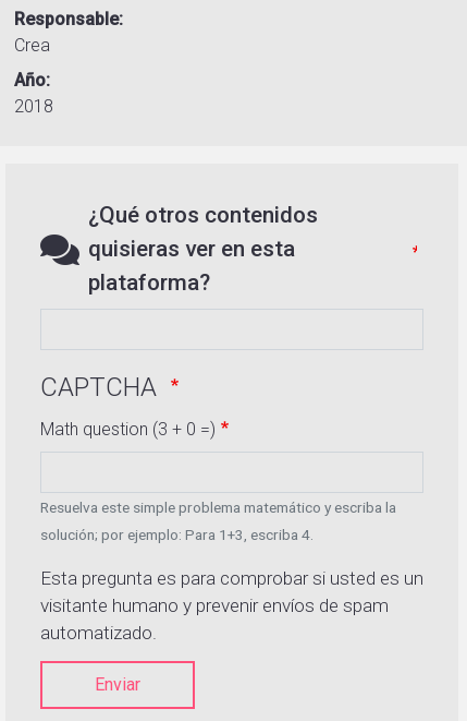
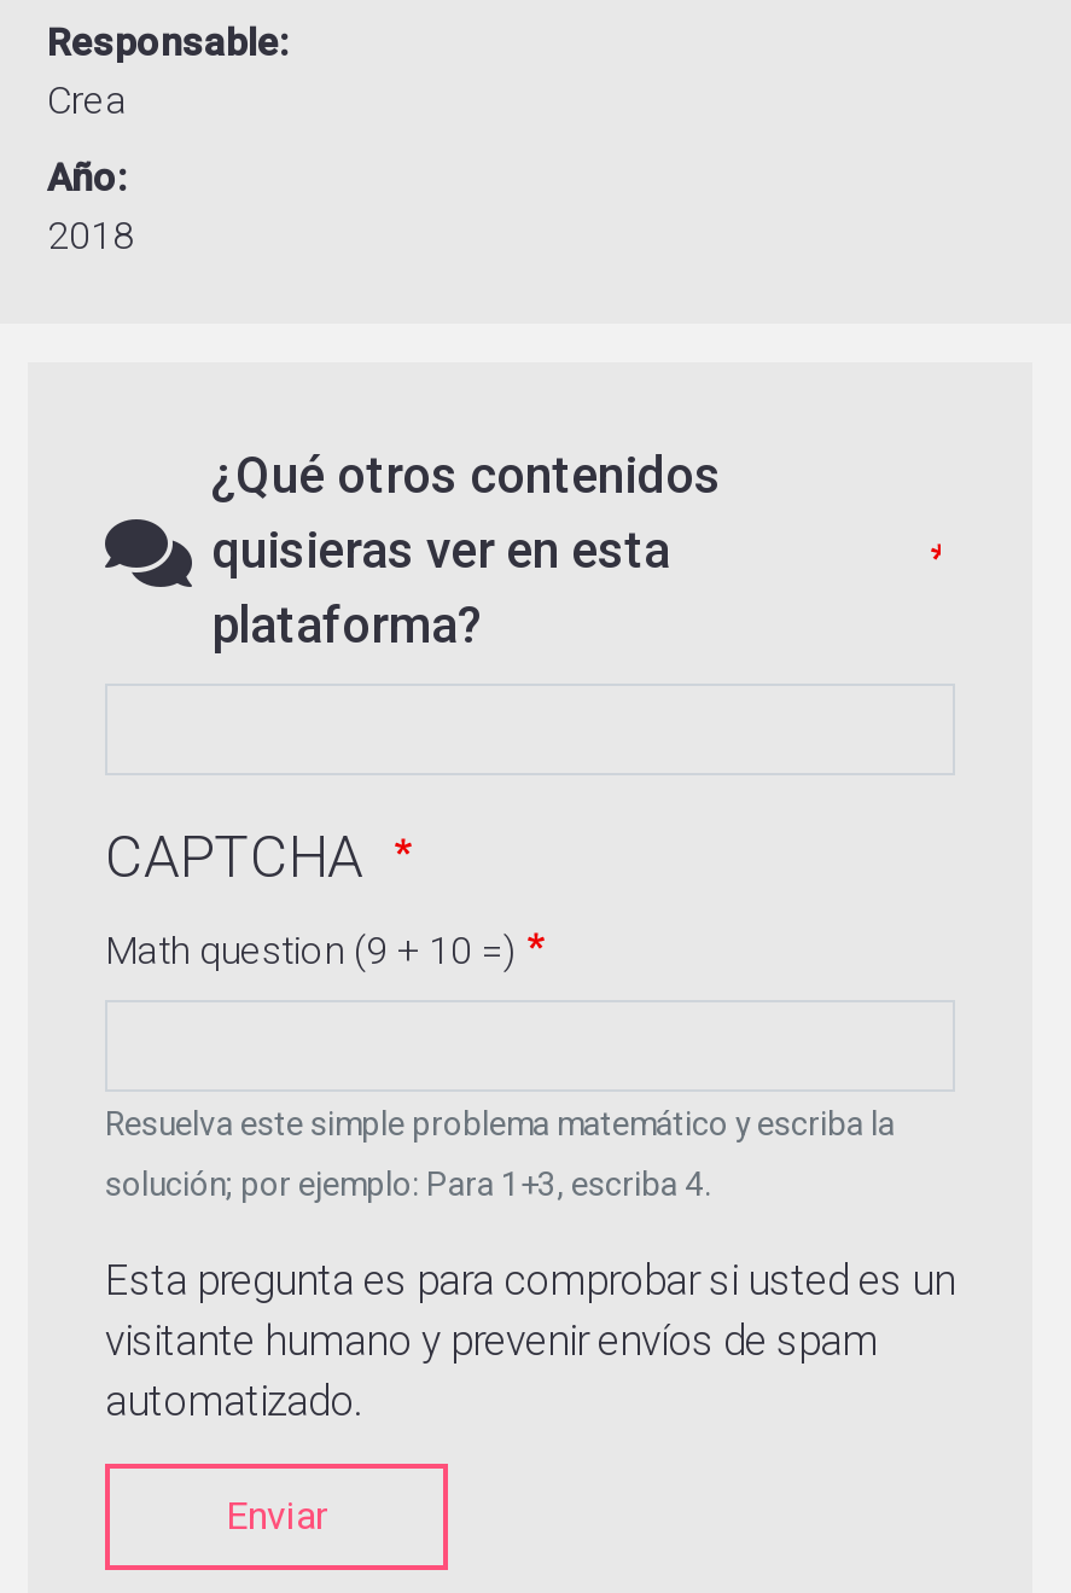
- Math question (3 + 0 =)
+ Math question (9 + 10 =)
